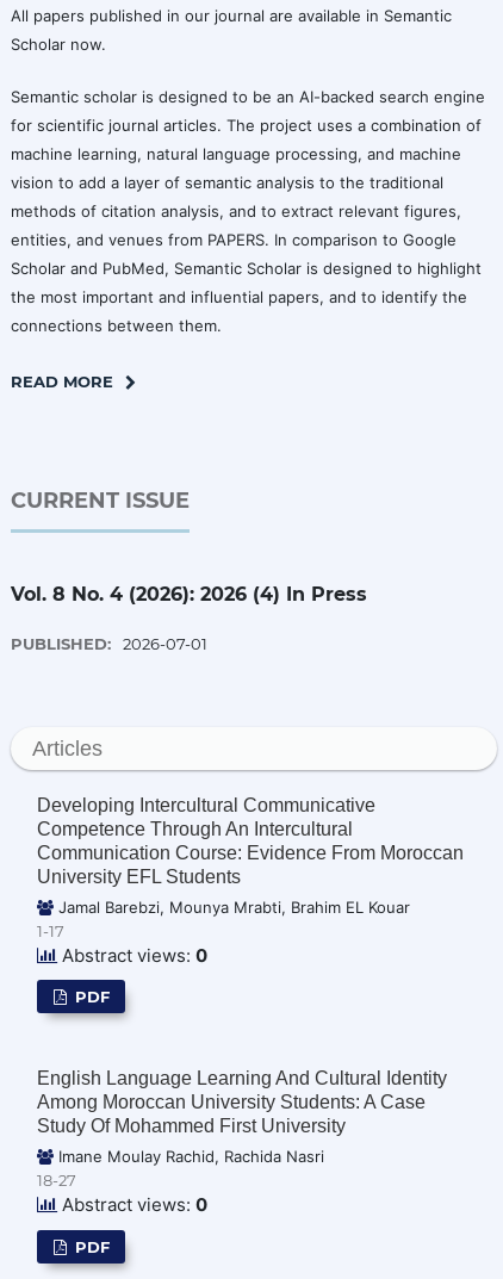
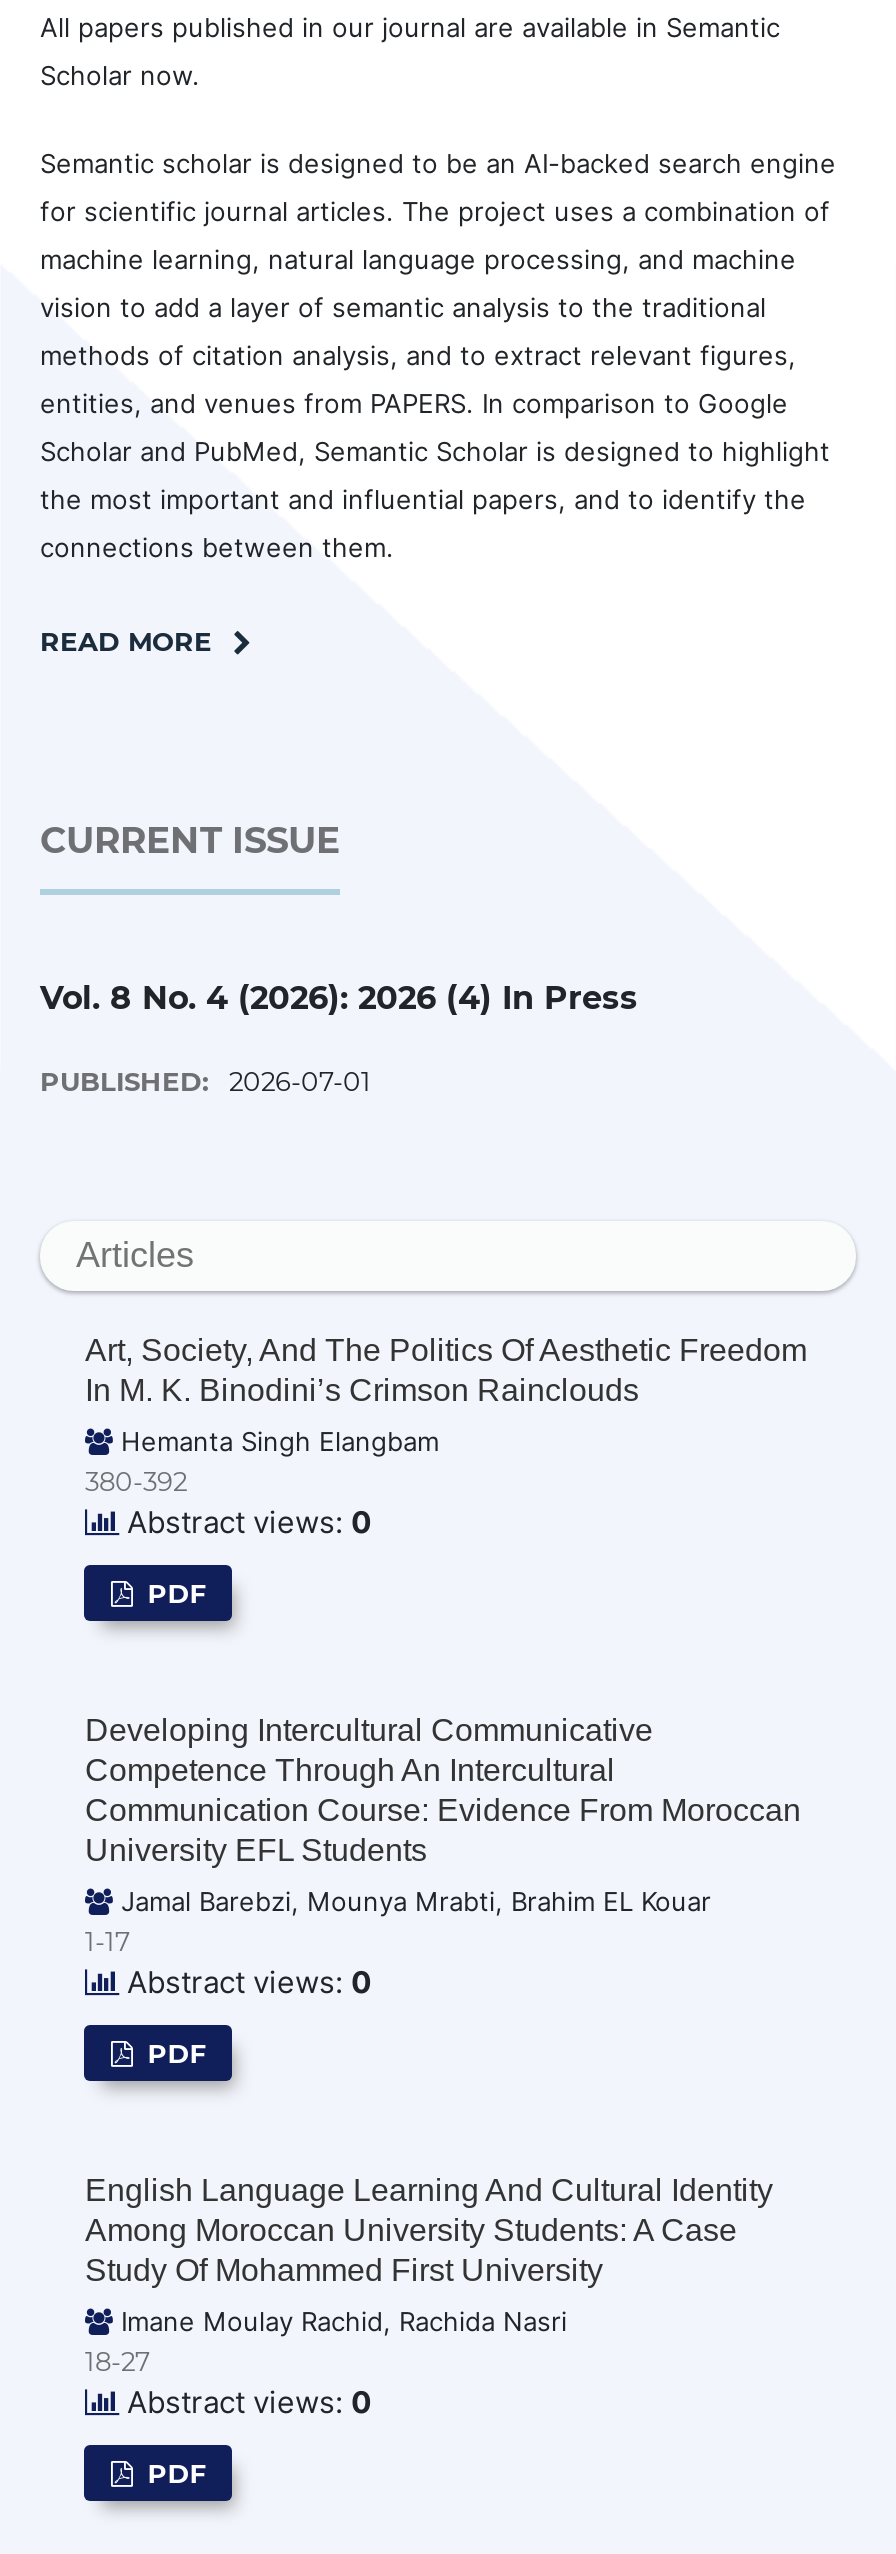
+ Art, Society, And The Politics Of Aesthetic Freedom
+ In M. K. Binodini’s Crimson Rainclouds
+ Hemanta Singh Elangbam
+ 380-392
+ Abstract views: 0
+ PDF
